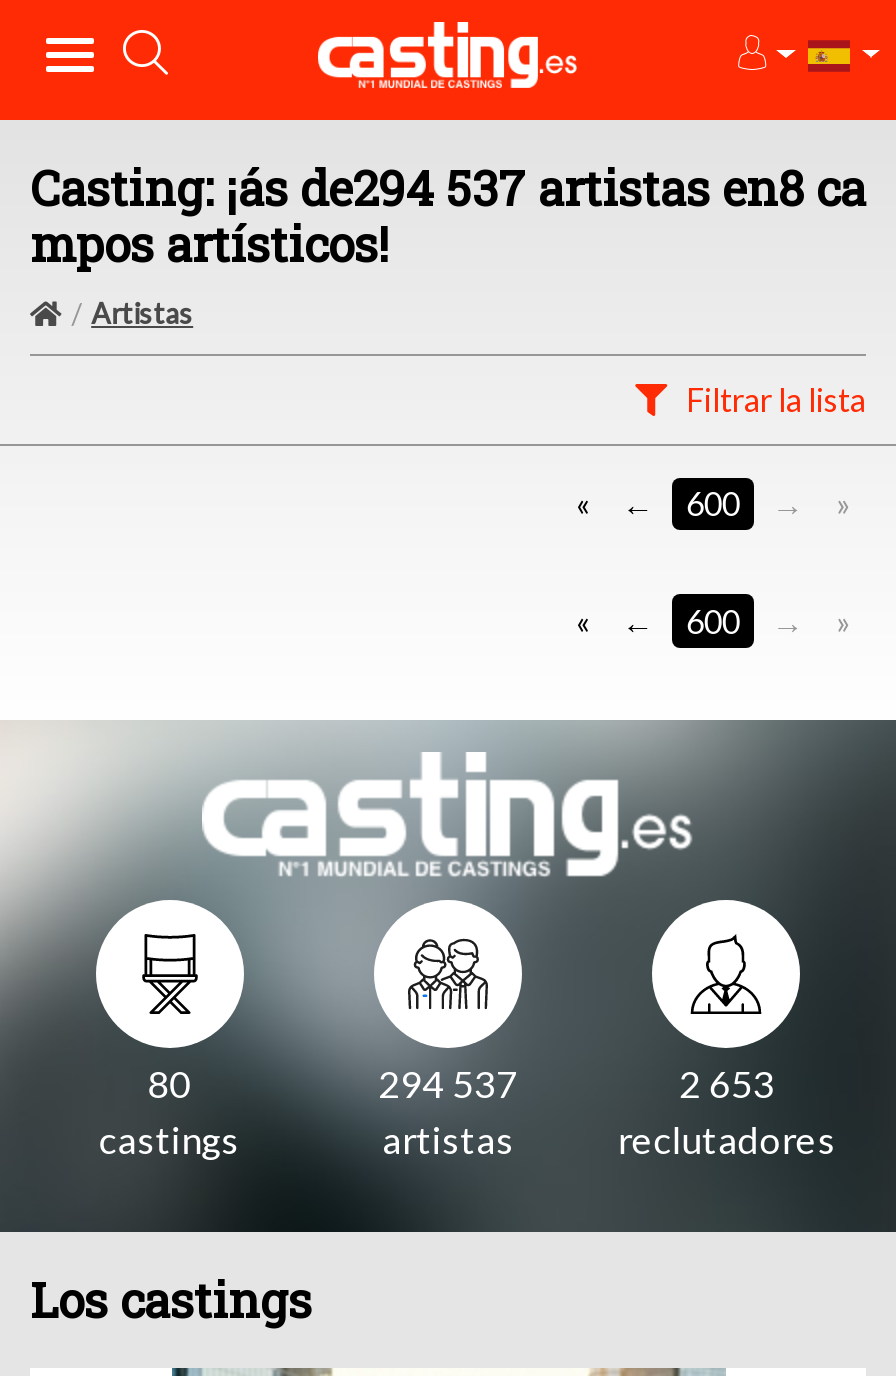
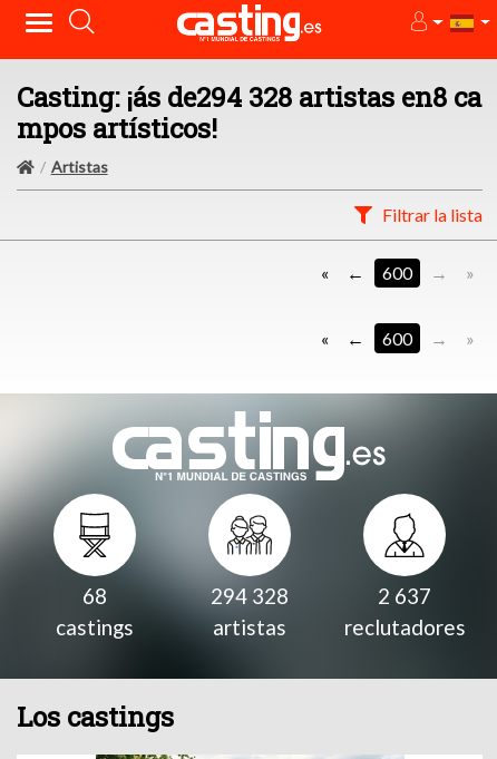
- Casting: ¡ás de294 537 artistas en8 ca
+ Casting: ¡ás de294 328 artistas en8 ca

- 80
+ 68

- 294 537
+ 294 328

- 2 653
+ 2 637
